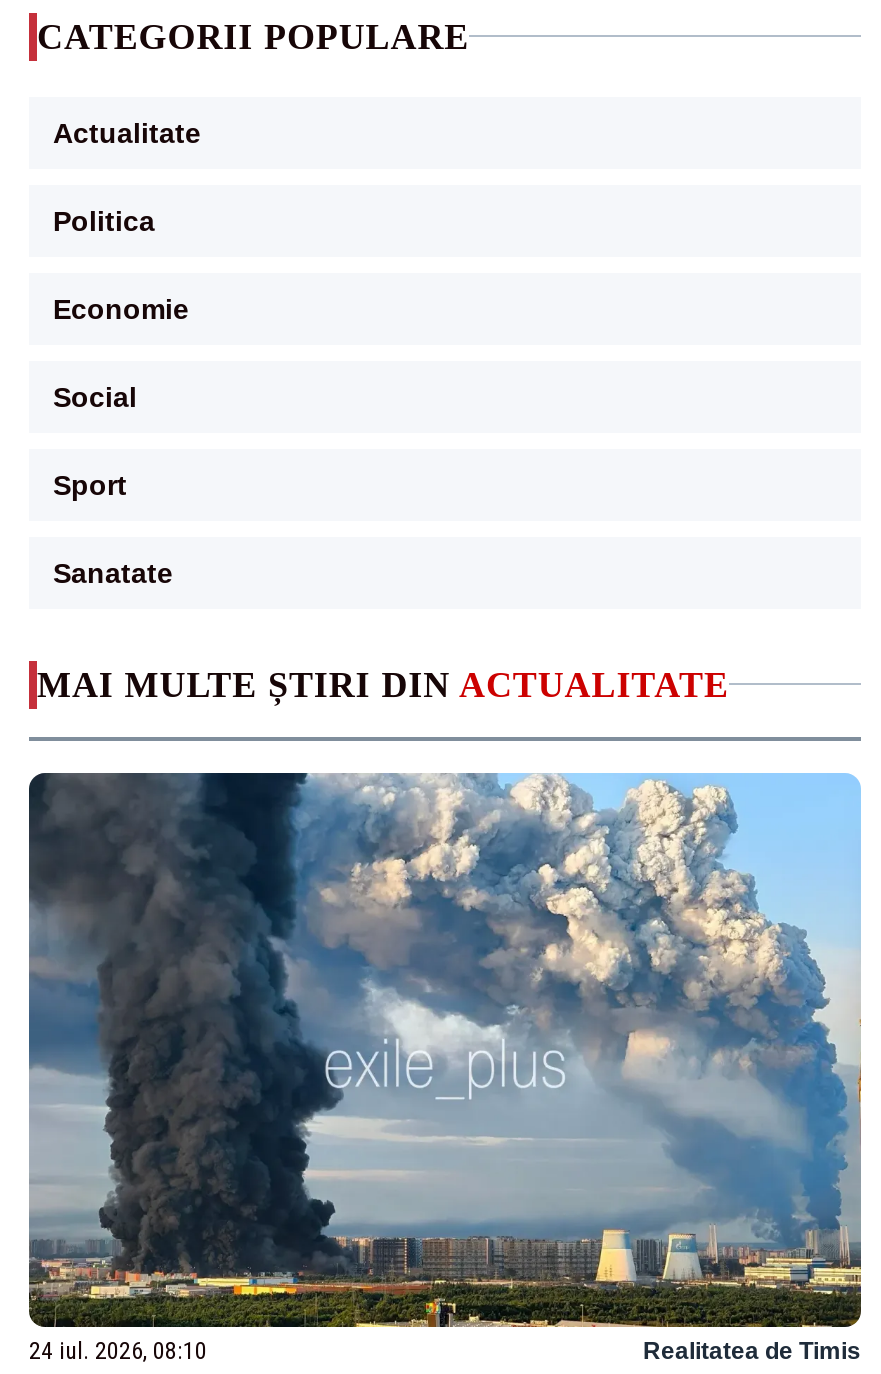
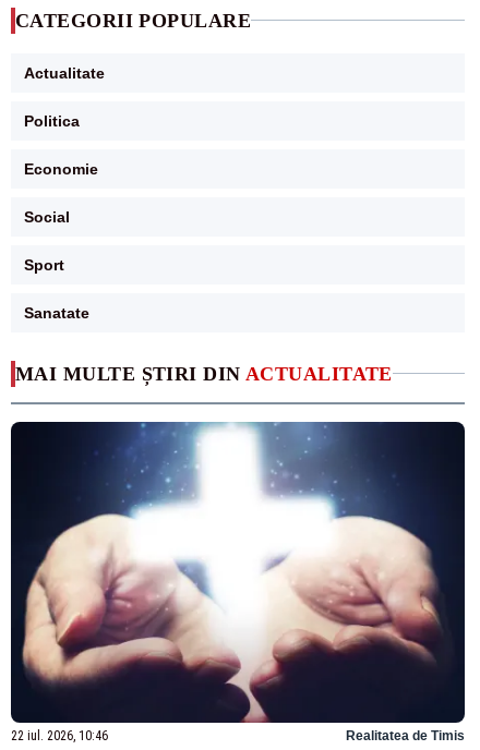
- [image]
- 24 iul. 2026, 08:10
+ [image]
+ 22 iul. 2026, 10:46
